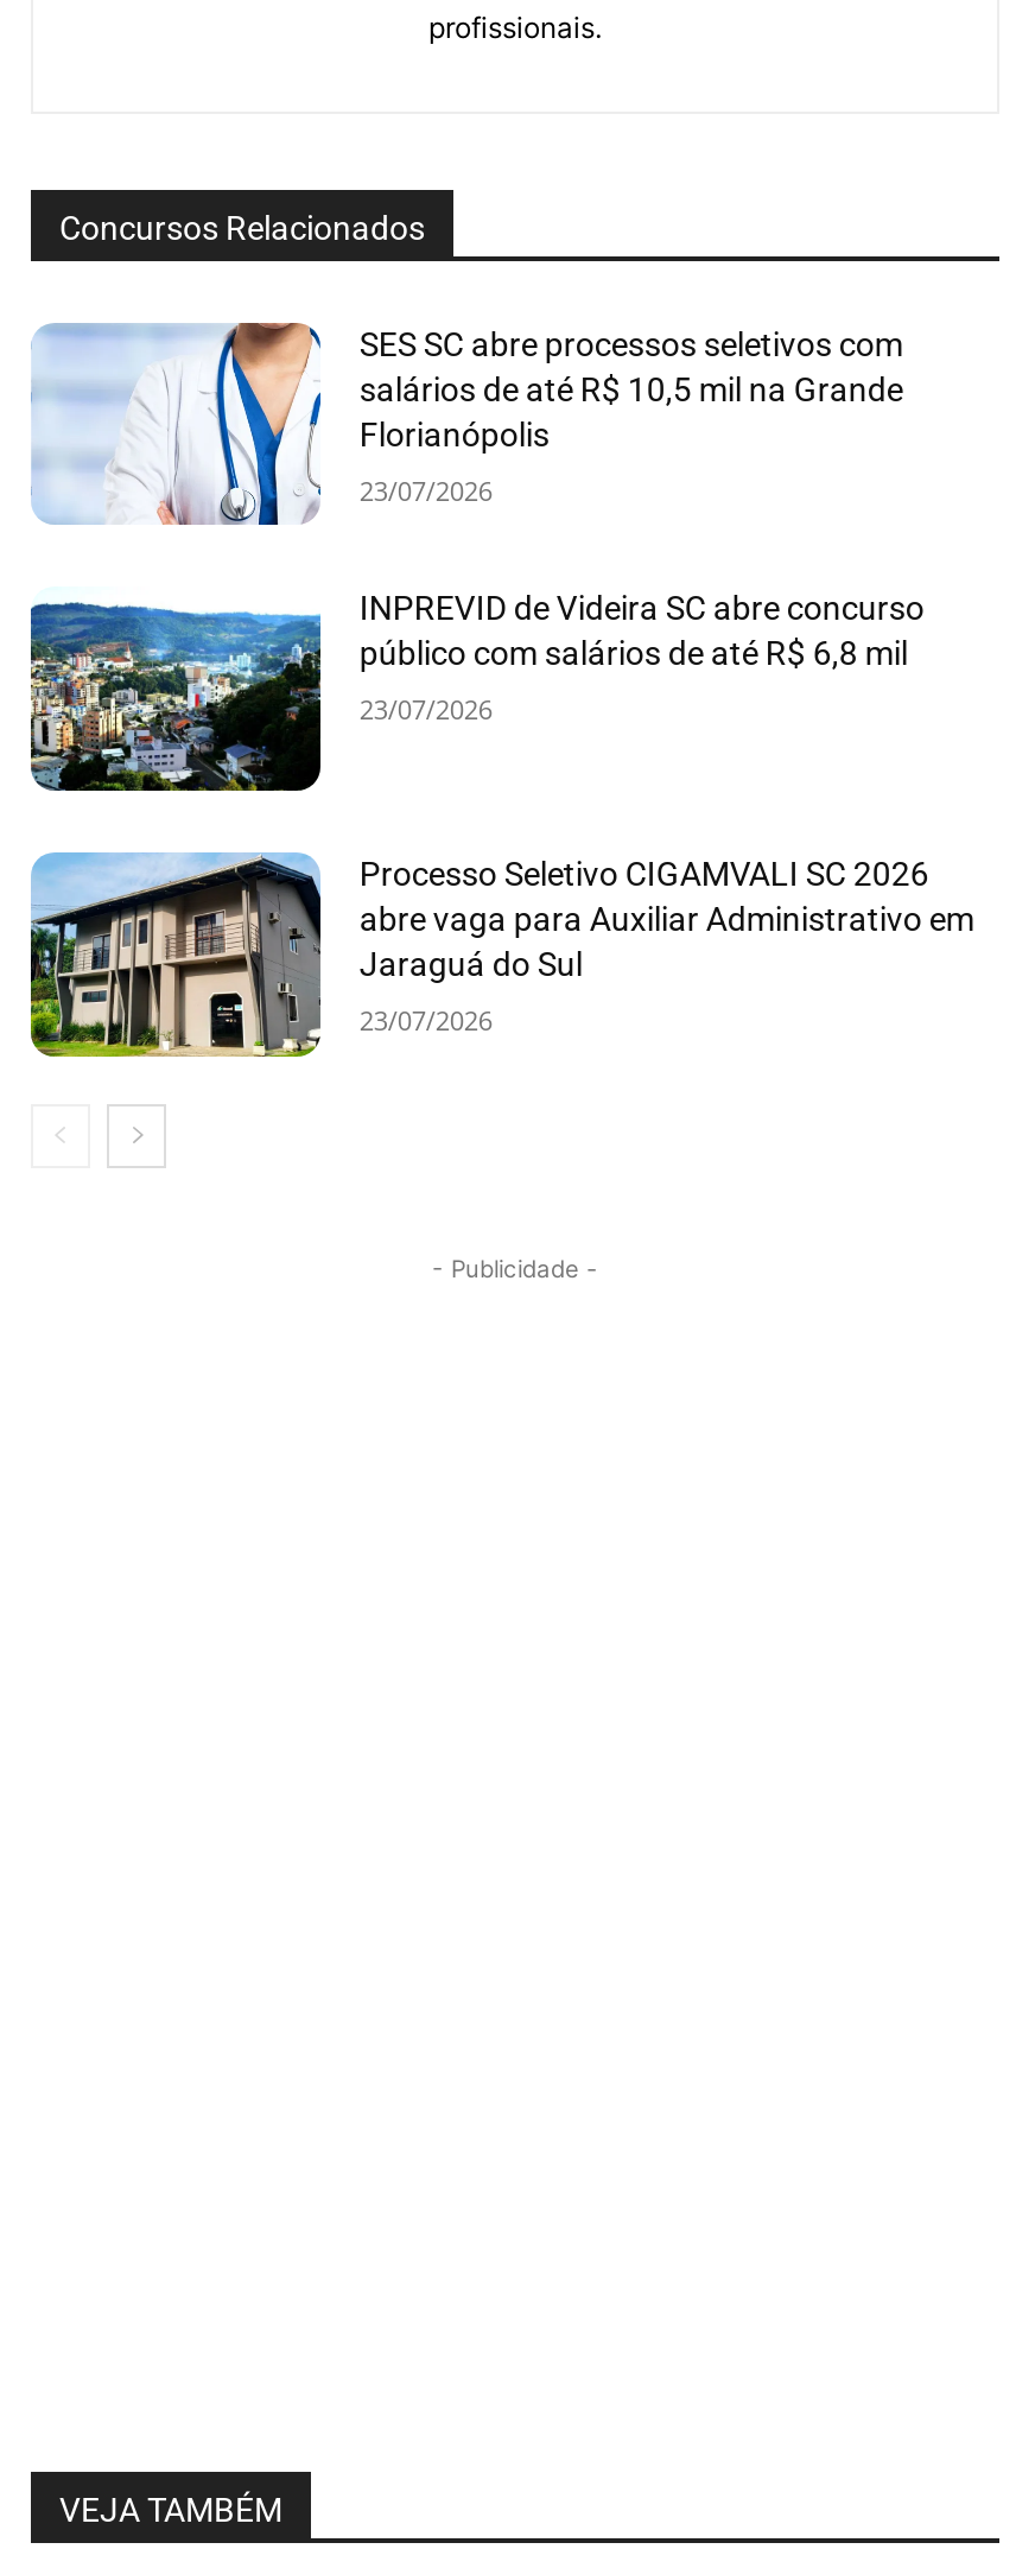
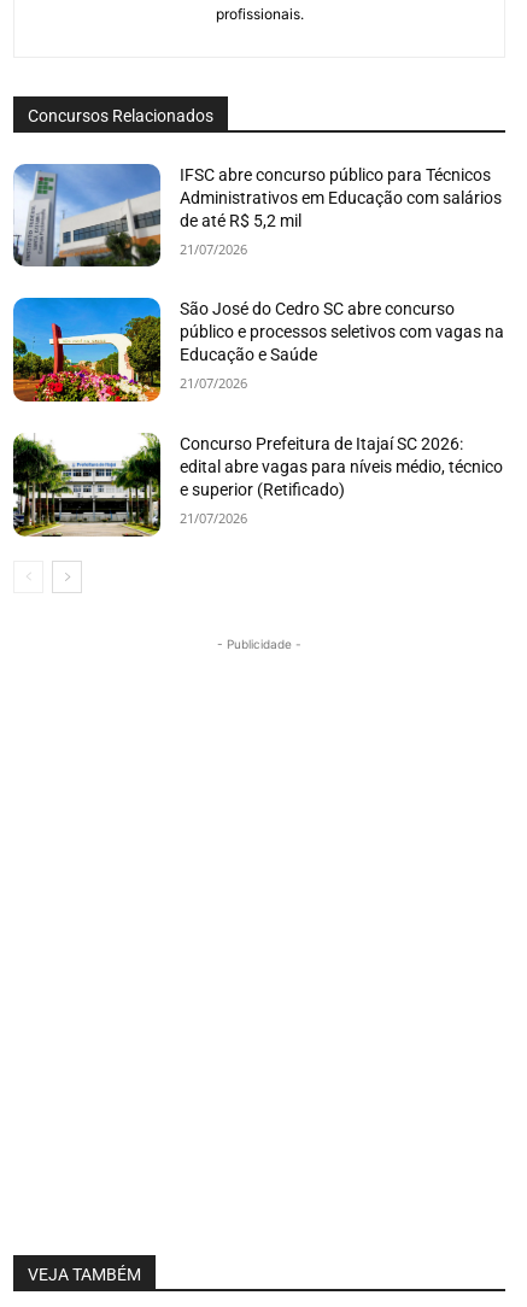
- [image]
- SES SC abre processos seletivos com
- salários de até R$ 10,5 mil na Grande
- Florianópolis
+ [image]
+ IFSC abre concurso público para Técnicos
+ Administrativos em Educação com salários
+ de até R$ 5,2 mil

- 23/07/2026
+ 21/07/2026

- [image]
- INPREVID de Videira SC abre concurso
- público com salários de até R$ 6,8 mil
+ [image]
+ São José do Cedro SC abre concurso
+ público e processos seletivos com vagas na
+ Educação e Saúde

- 23/07/2026
+ 21/07/2026

- [image]
- Processo Seletivo CIGAMVALI SC 2026
- abre vaga para Auxiliar Administrativo em
- Jaraguá do Sul
+ [image]
+ Concurso Prefeitura de Itajaí SC 2026:
+ edital abre vagas para níveis médio, técnico
+ e superior (Retificado)

- 23/07/2026
+ 21/07/2026
